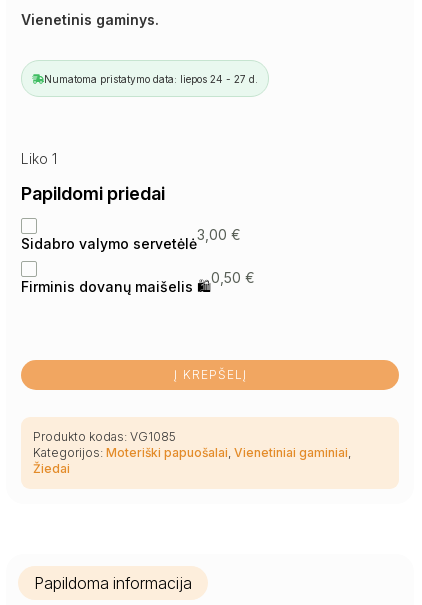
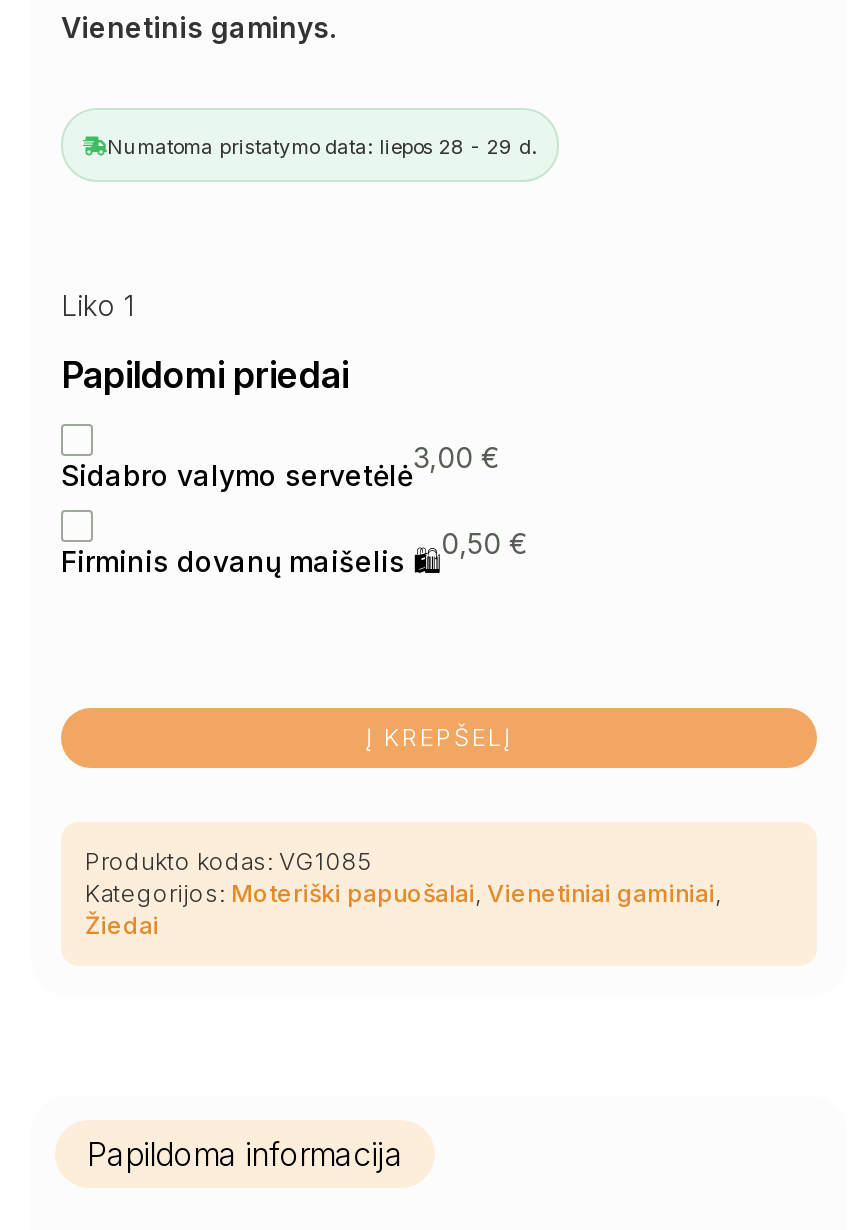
- Numatoma pristatymo data: liepos 24 - 27 d.
+ Numatoma pristatymo data: liepos 28 - 29 d.
